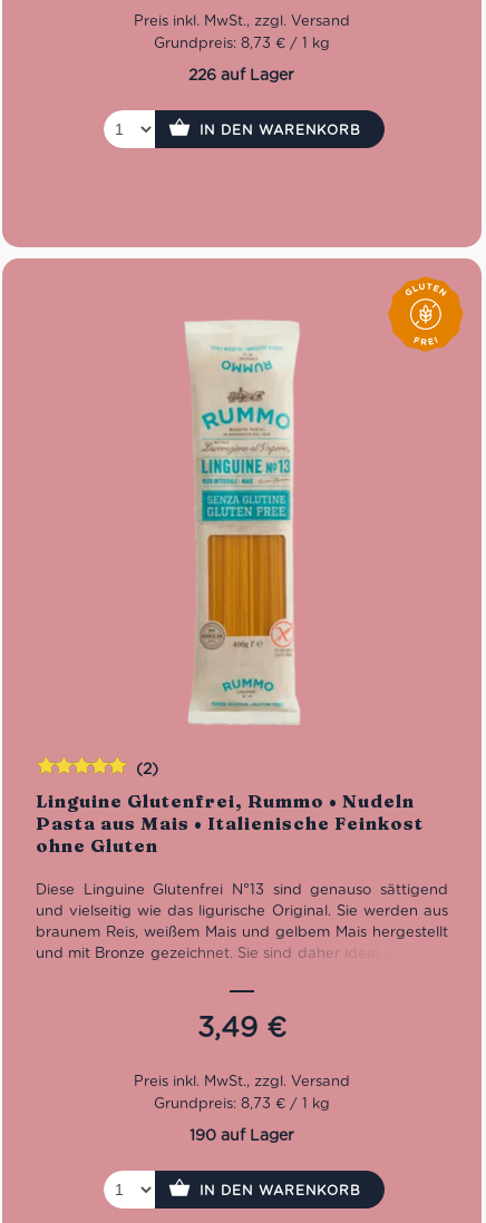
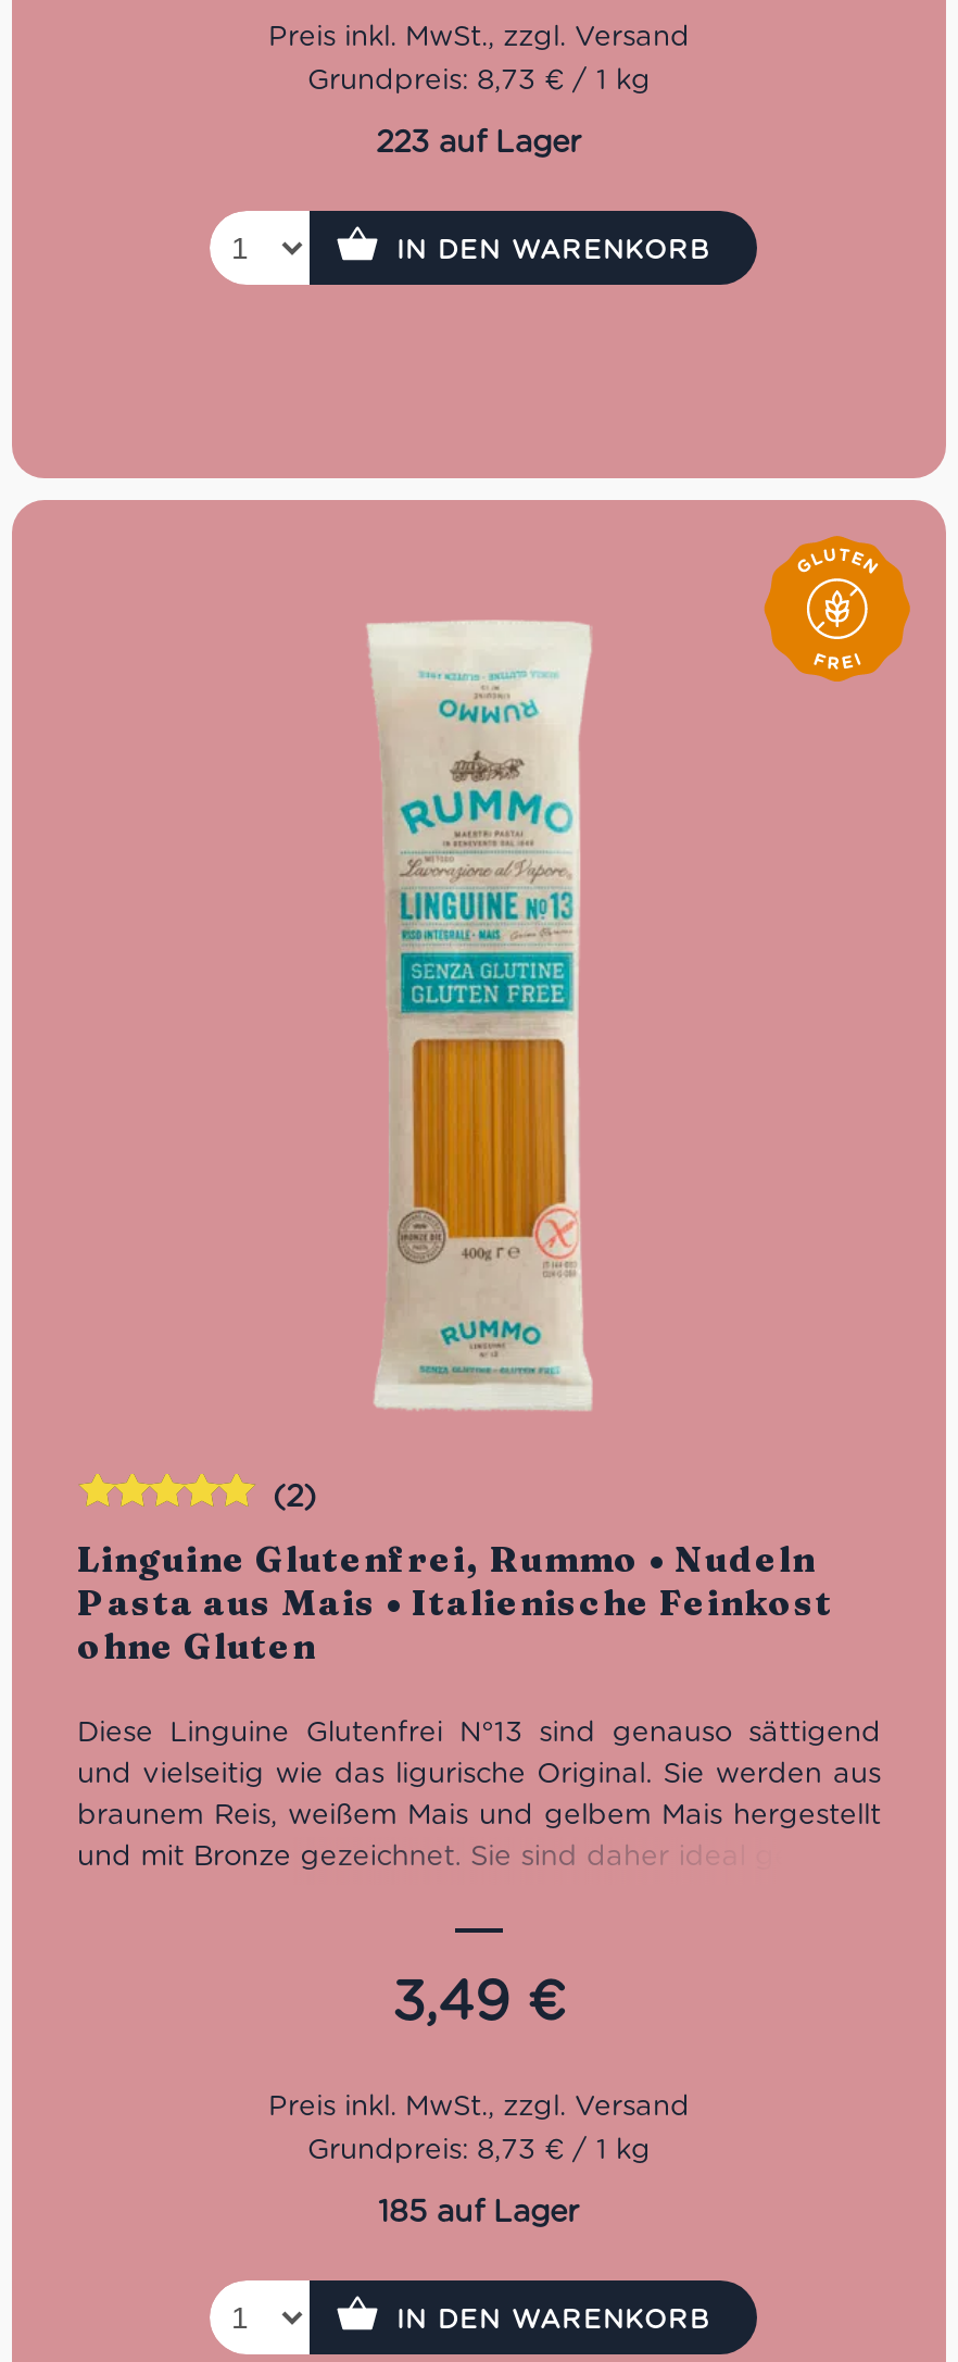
- 226 auf Lager
+ 223 auf Lager

- 190 auf Lager
+ 185 auf Lager
